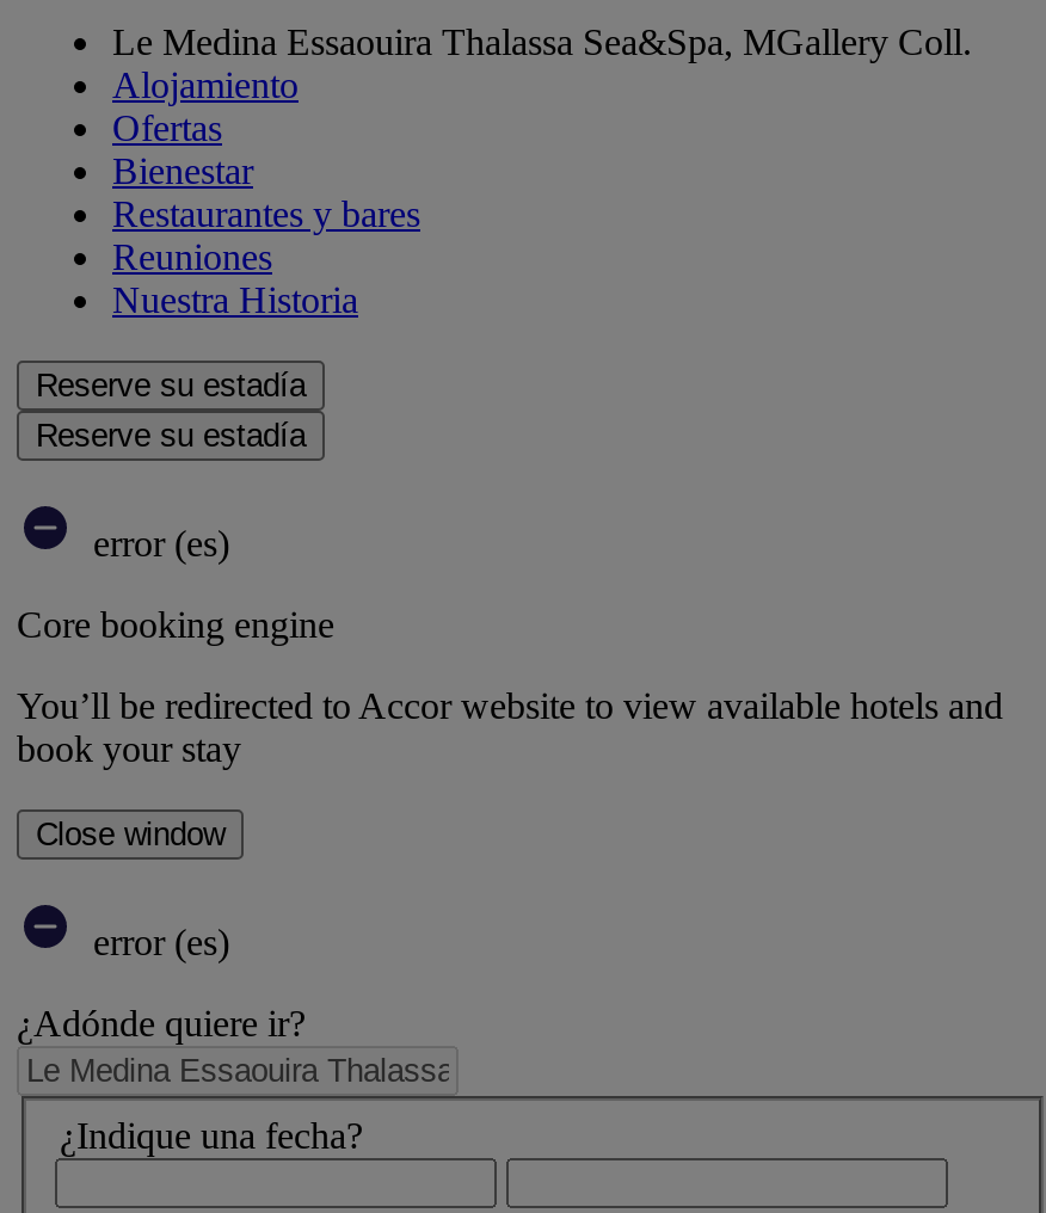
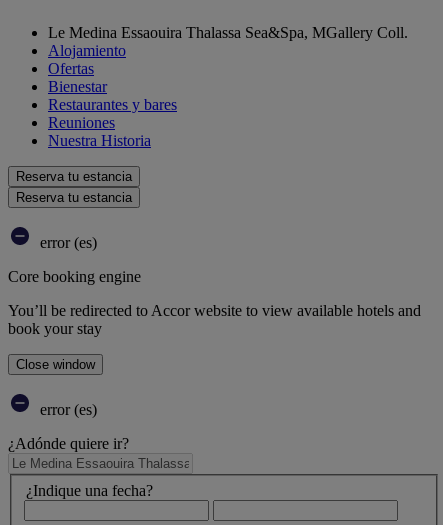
- Reserve su estadía
- Reserve su estadía
+ Reserva tu estancia
+ Reserva tu estancia
